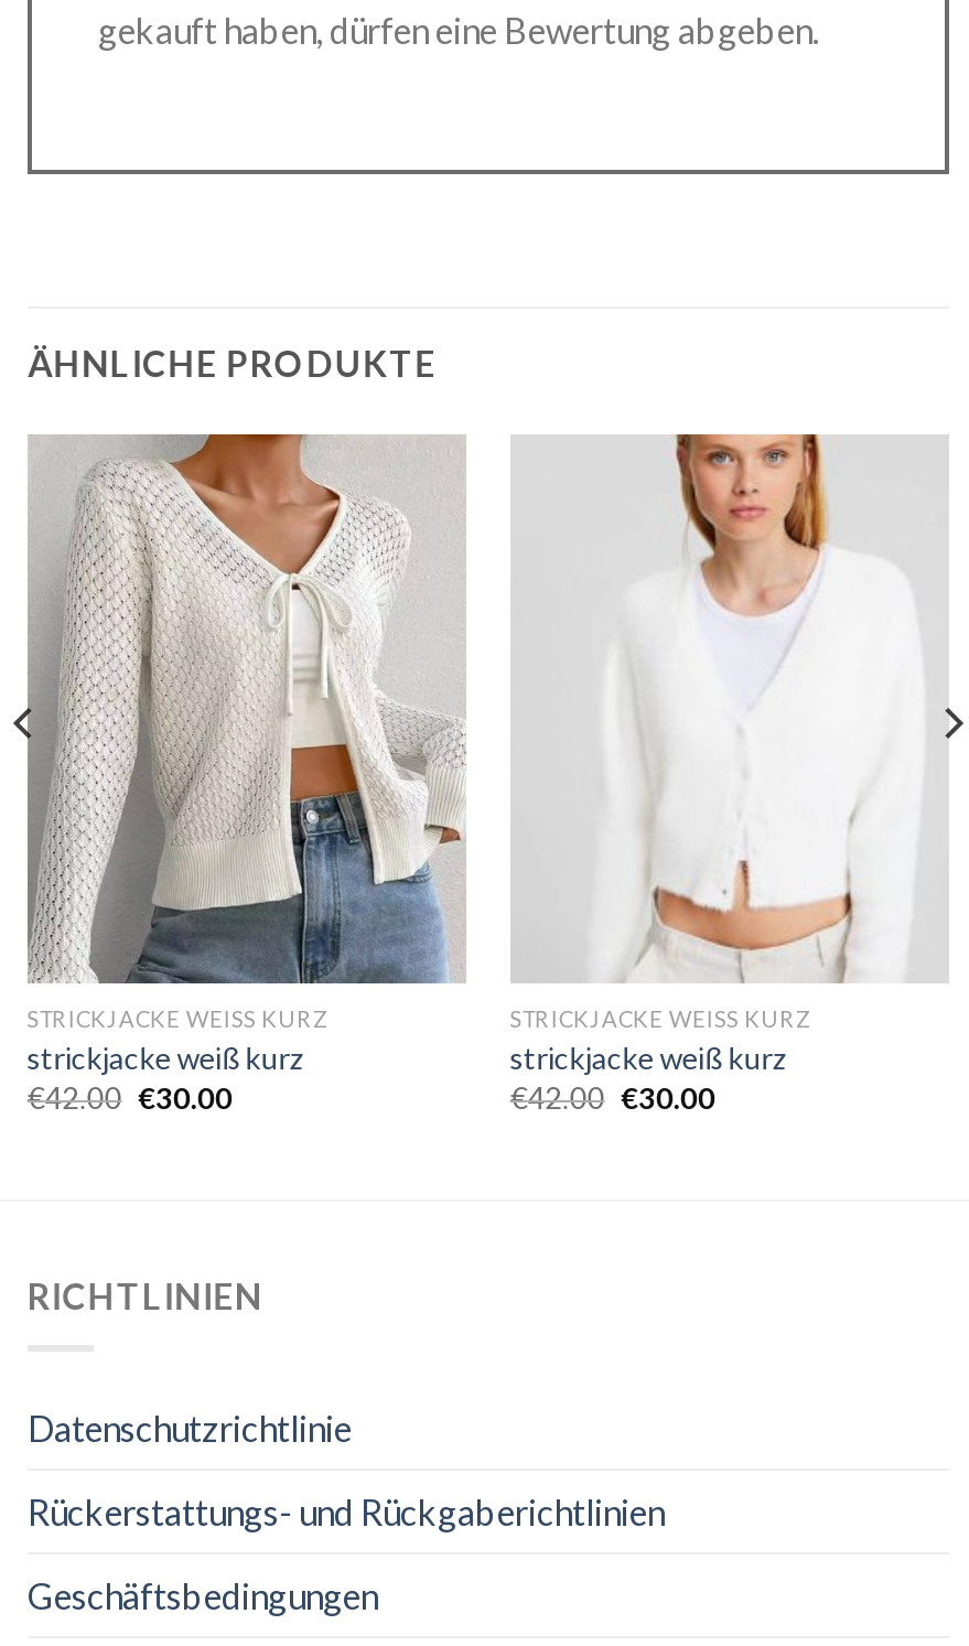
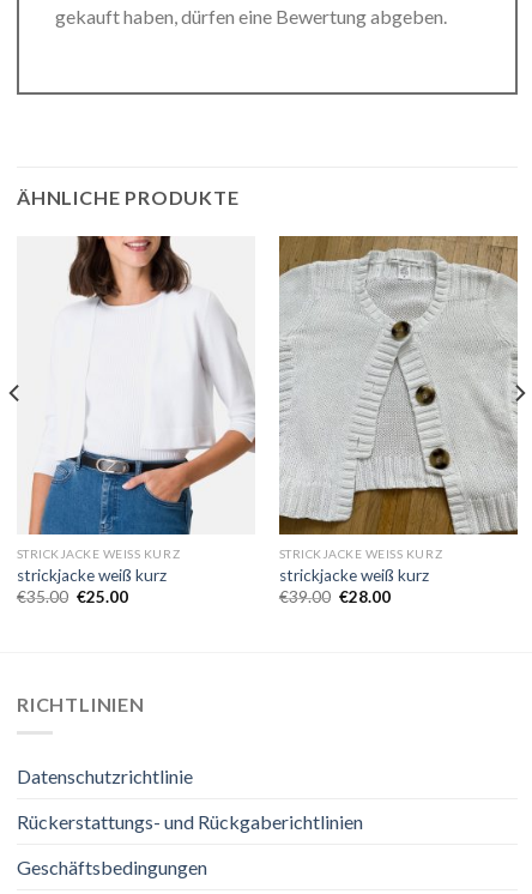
- [image]
+ [image]

- [image]
+ [image]

- €42.00 €30.00
+ €35.00 €25.00

- €42.00 €30.00
+ €39.00 €28.00
